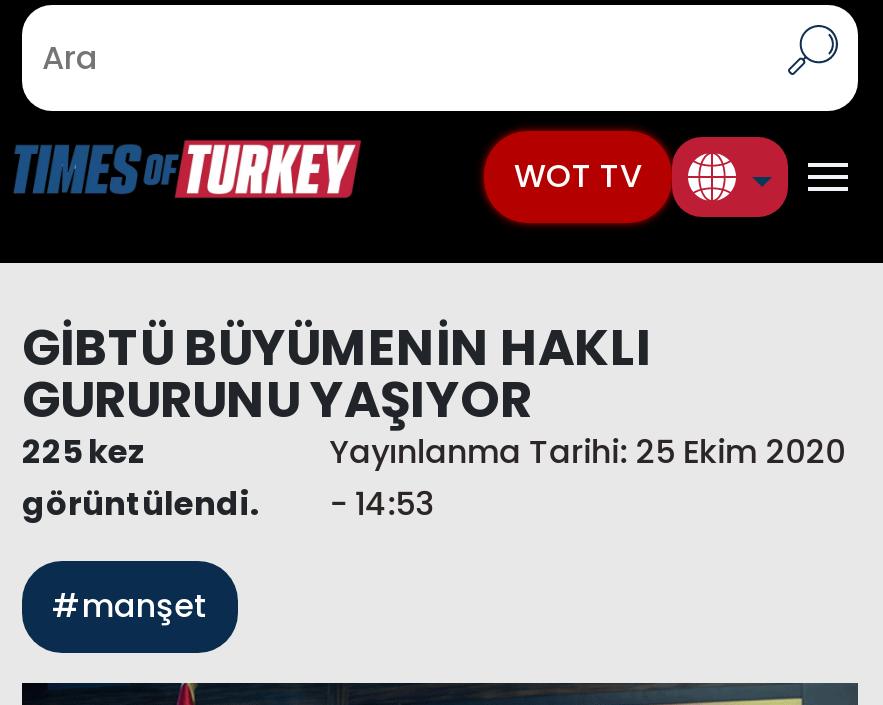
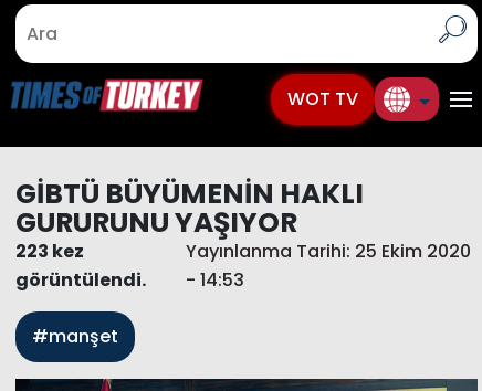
- 225 kez
+ 223 kez
